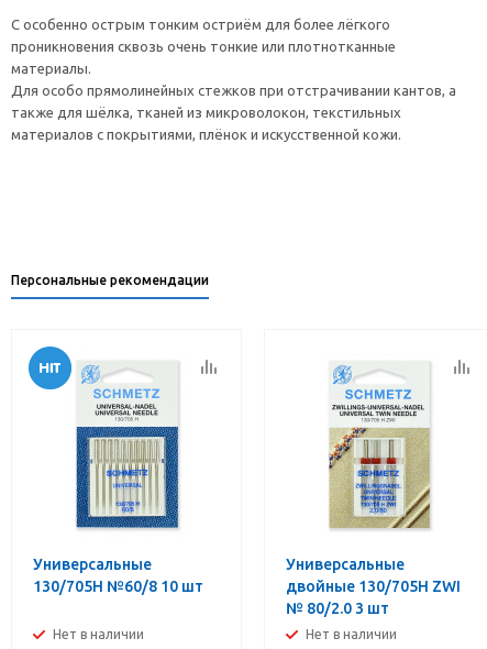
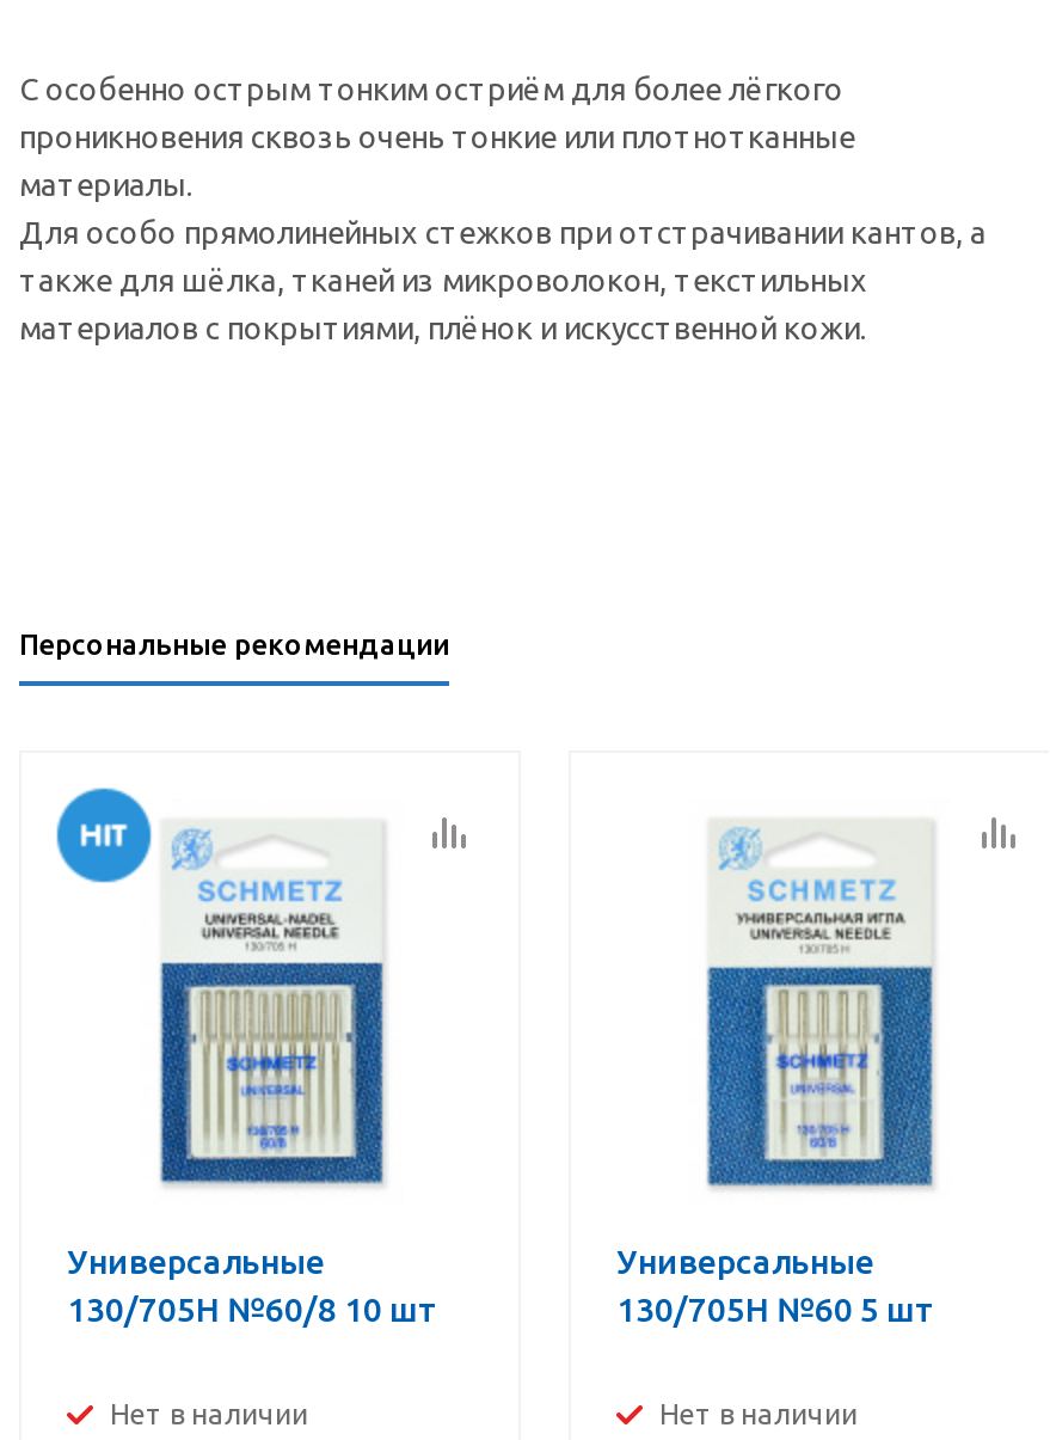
- [image]
+ [image]

- двойные 130/705H ZWI
- № 80/2.0 3 шт
+ 130/705H №60 5 шт
